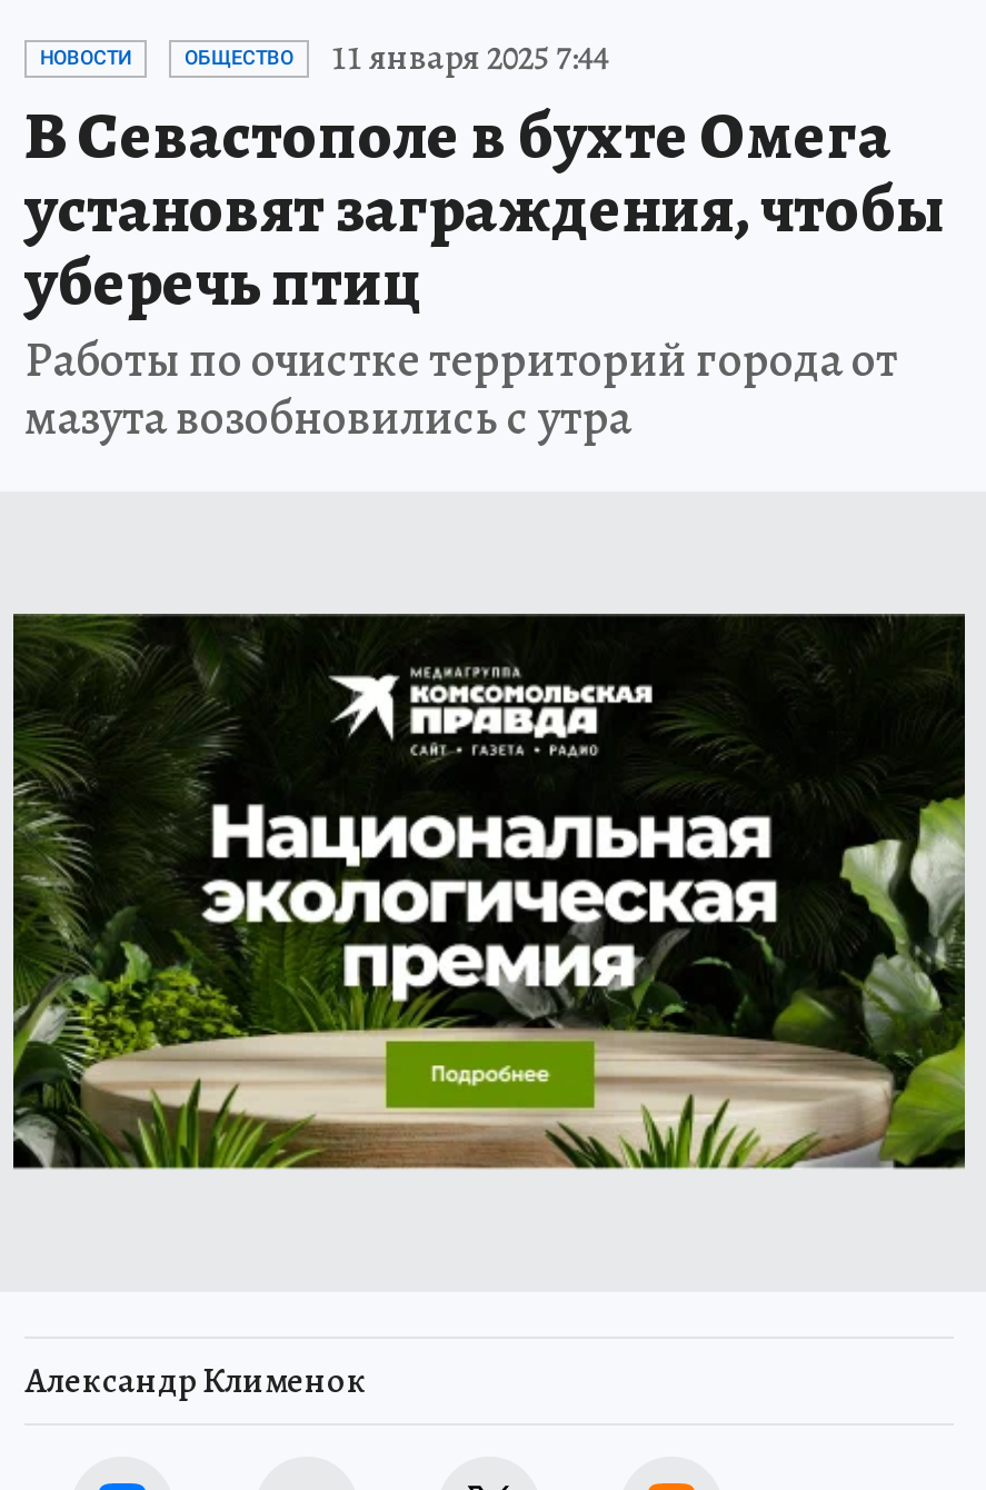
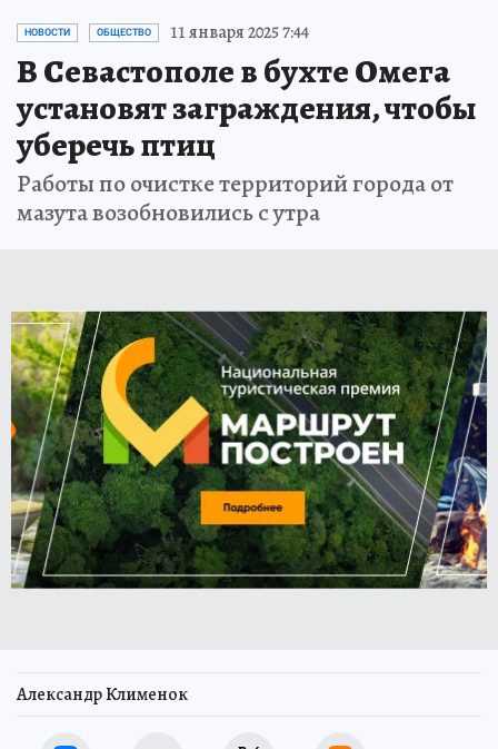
- [image]
+ [image]
